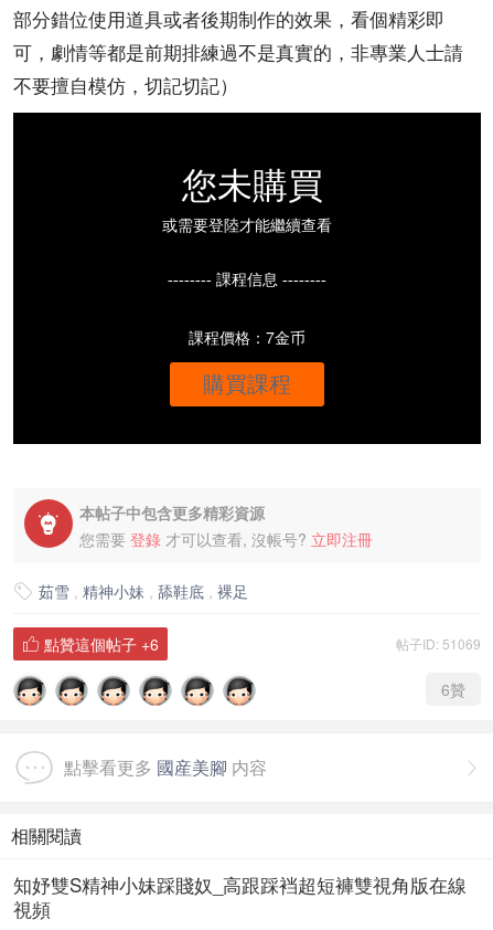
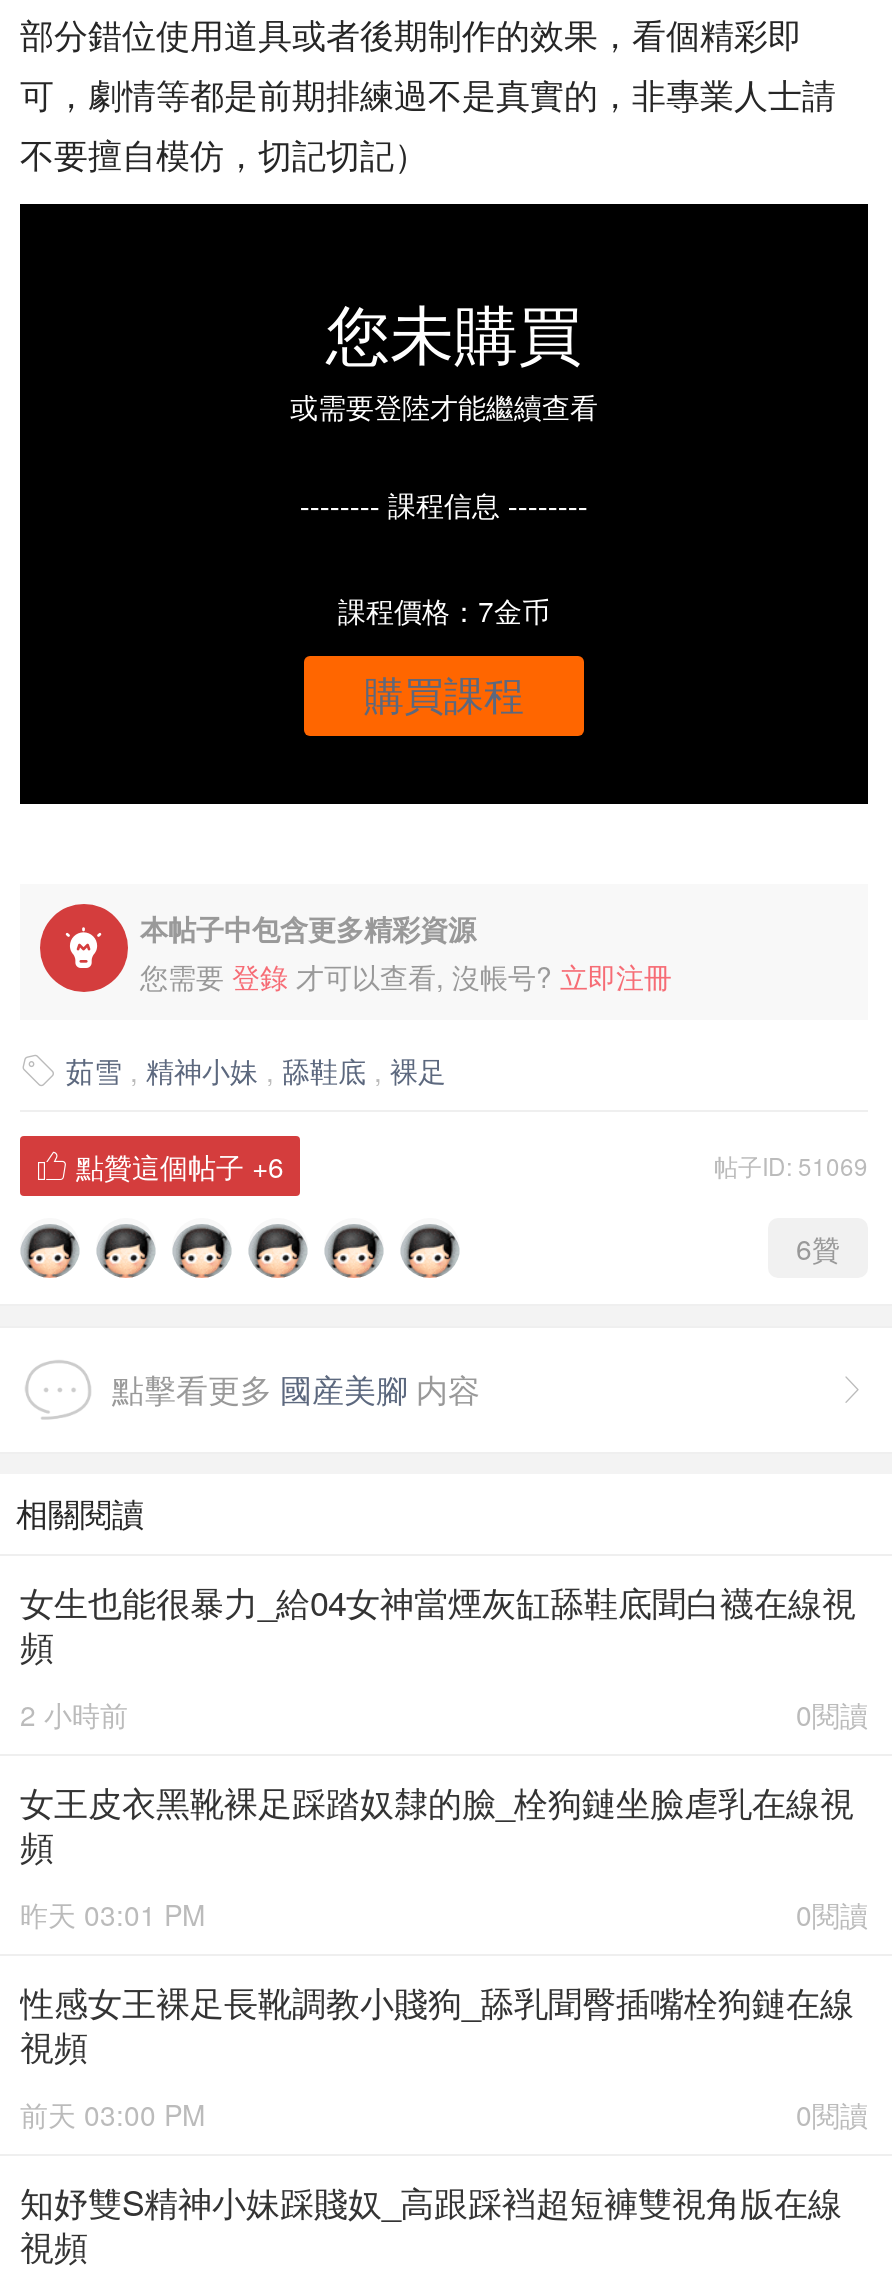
+ 女生也能很暴力_給04女神當煙灰缸舔鞋底聞白襪在線視
+ 頻
+ 0閱讀
+ 2 小時前
+ 女王皮衣黑靴裸足踩踏奴隸的臉_栓狗鏈坐臉虐乳在線視
+ 頻
+ 0閱讀
+ 昨天 03:01 PM
+ 性感女王裸足長靴調教小賤狗_舔乳聞臀插嘴栓狗鏈在線
+ 視頻
+ 0閱讀
+ 前天 03:00 PM
